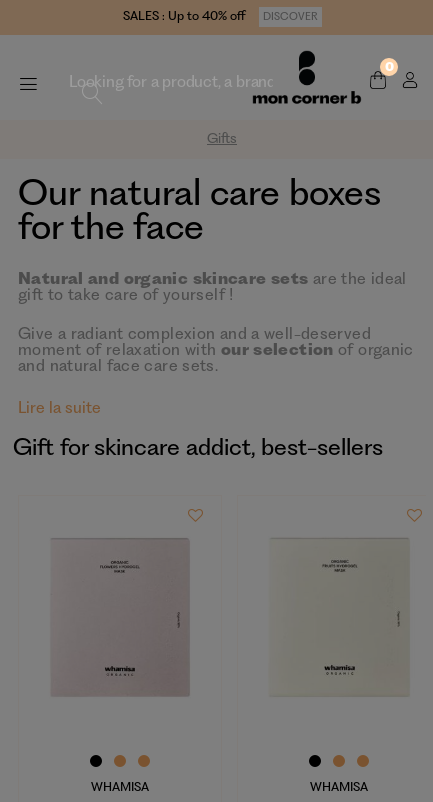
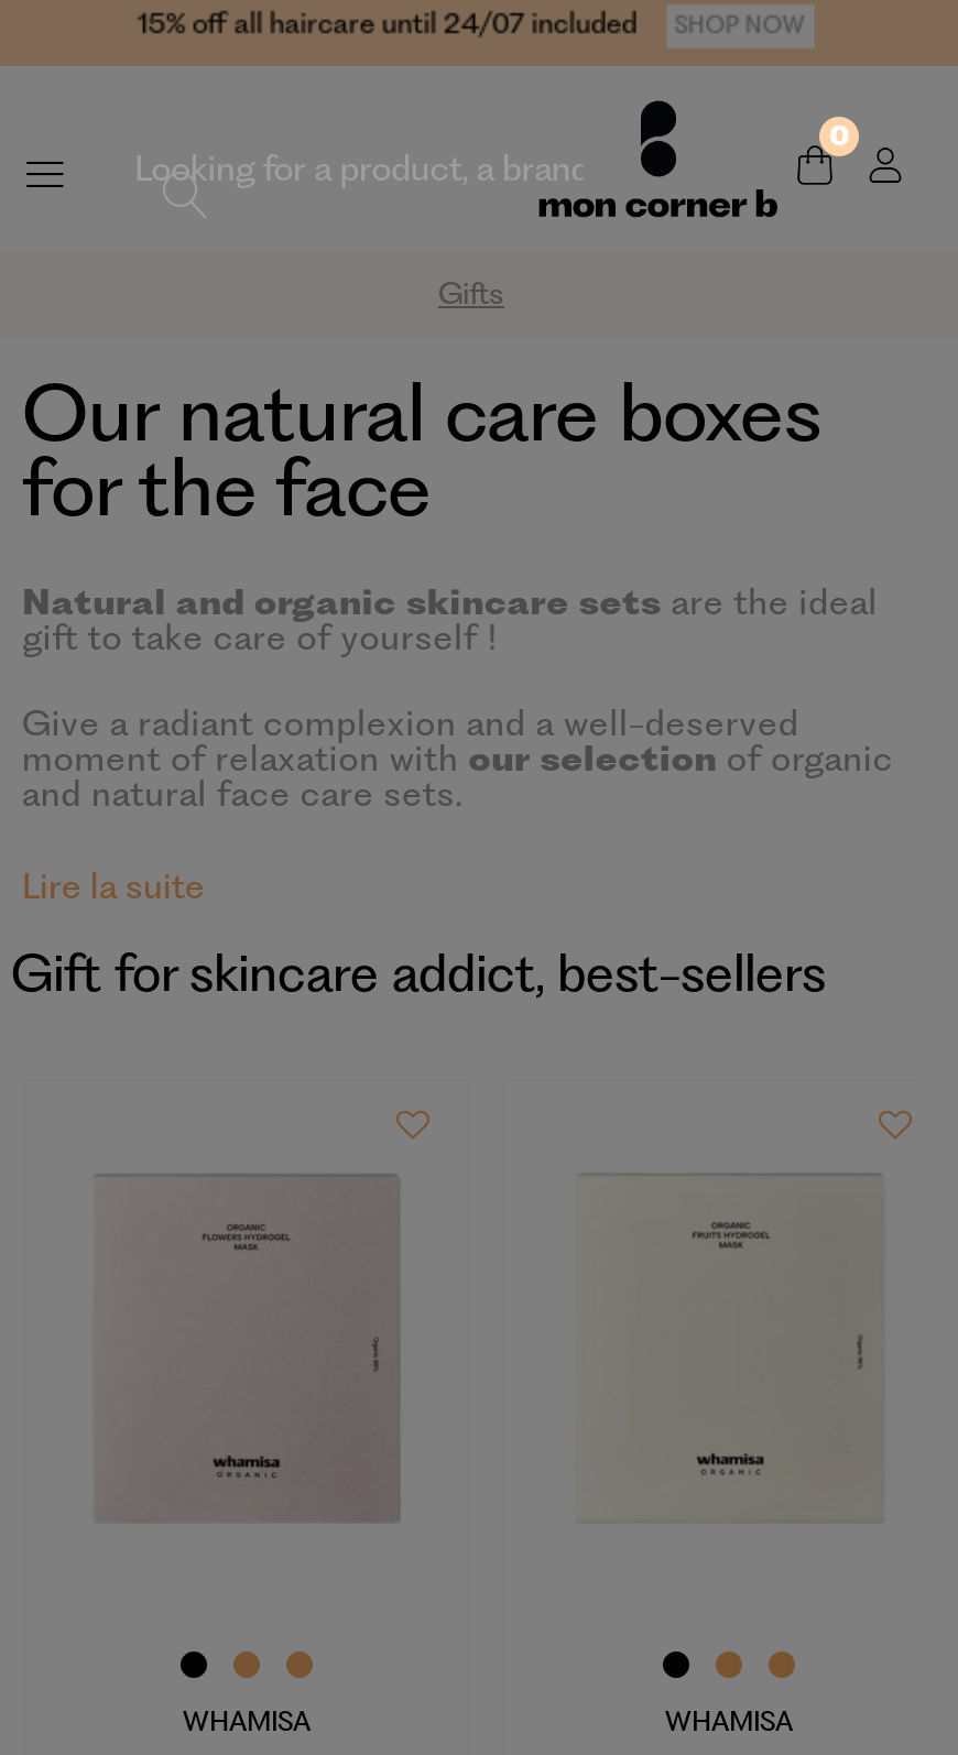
- SALES : Up to 40% off
- DISCOVER
+ 15% off all haircare until 24/07 included
+ SHOP NOW
